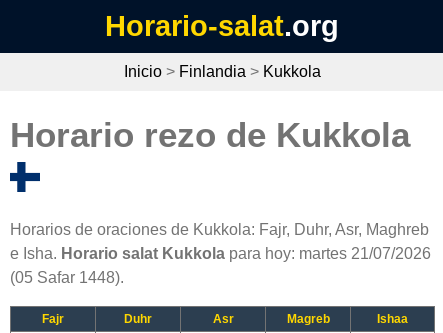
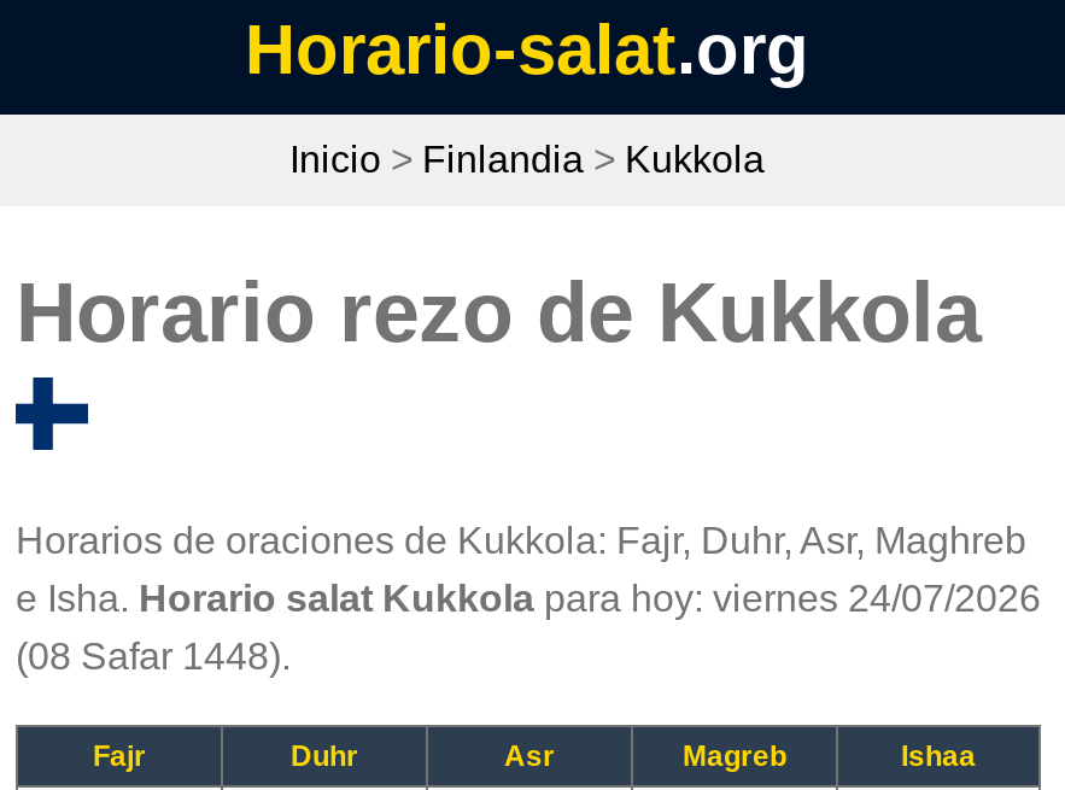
- e Isha. Horario salat Kukkola para hoy: martes 21/07/2026
+ e Isha. Horario salat Kukkola para hoy: viernes 24/07/2026

- (05 Safar 1448).
+ (08 Safar 1448).
